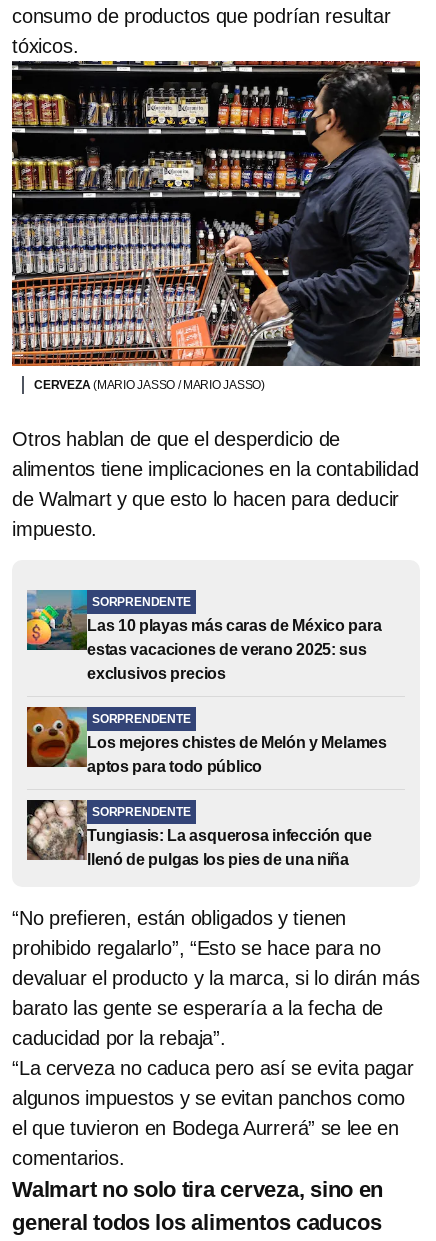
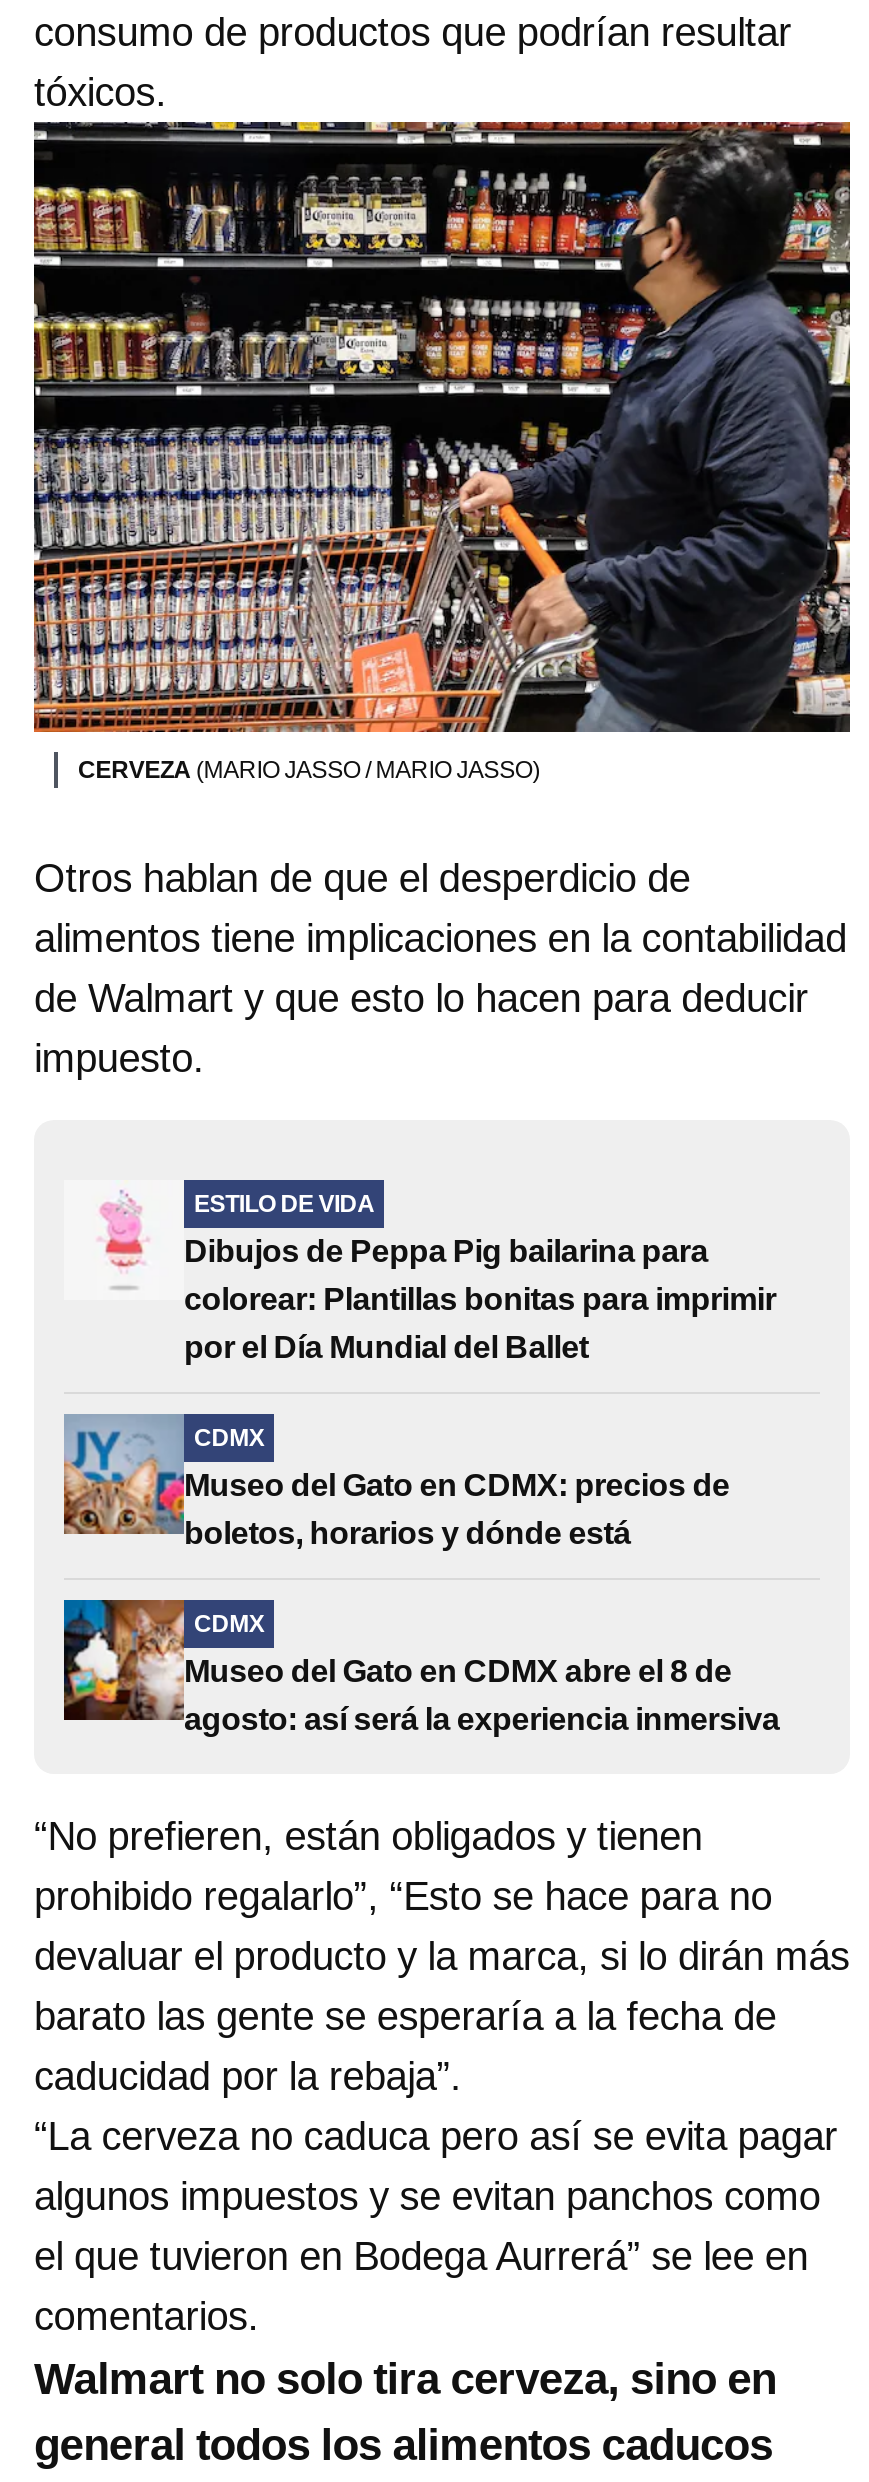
- [image]
- Las 10 playas más caras de México para
- estas vacaciones de verano 2025: sus
- exclusivos precios
+ [image]
+ Dibujos de Peppa Pig bailarina para
+ colorear: Plantillas bonitas para imprimir
+ por el Día Mundial del Ballet

- SORPRENDENTE
+ ESTILO DE VIDA

- [image]
- Los mejores chistes de Melón y Melames
- aptos para todo público
+ [image]
+ Museo del Gato en CDMX: precios de
+ boletos, horarios y dónde está

- SORPRENDENTE
+ CDMX

- [image]
- Tungiasis: La asquerosa infección que
- llenó de pulgas los pies de una niña
+ [image]
+ Museo del Gato en CDMX abre el 8 de
+ agosto: así será la experiencia inmersiva

- SORPRENDENTE
+ CDMX
